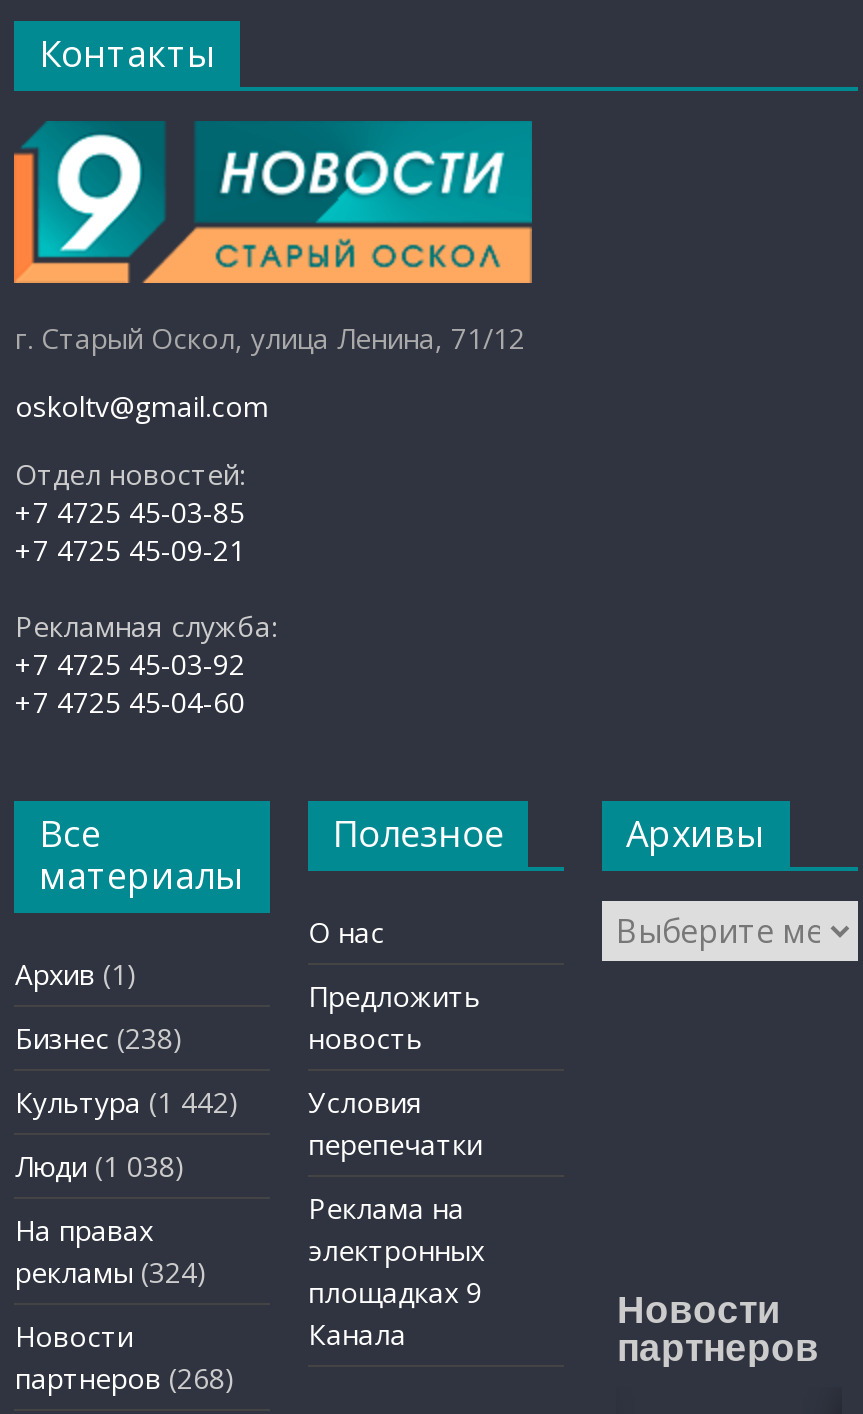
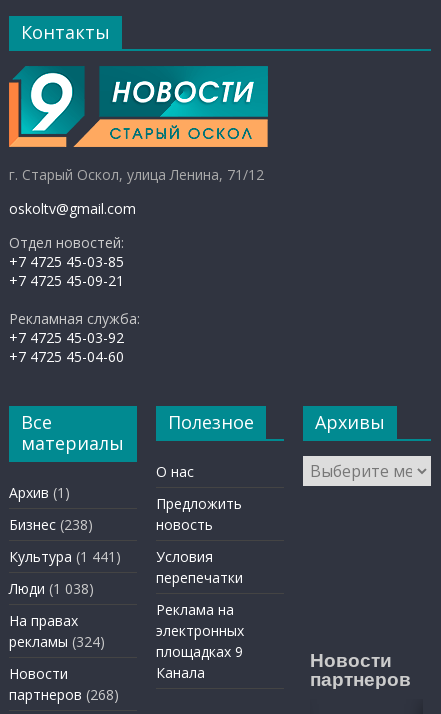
- Культура (1 442) Условия
+ Культура (1 441) Условия
